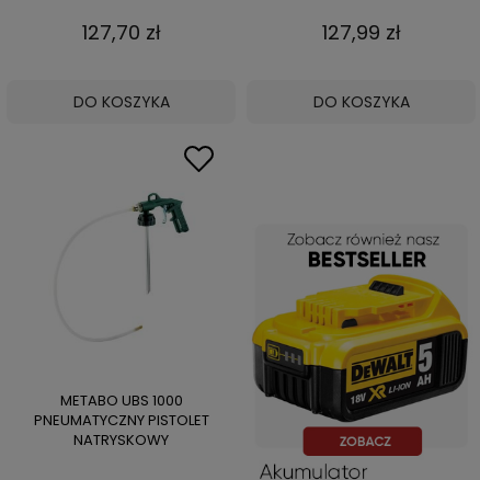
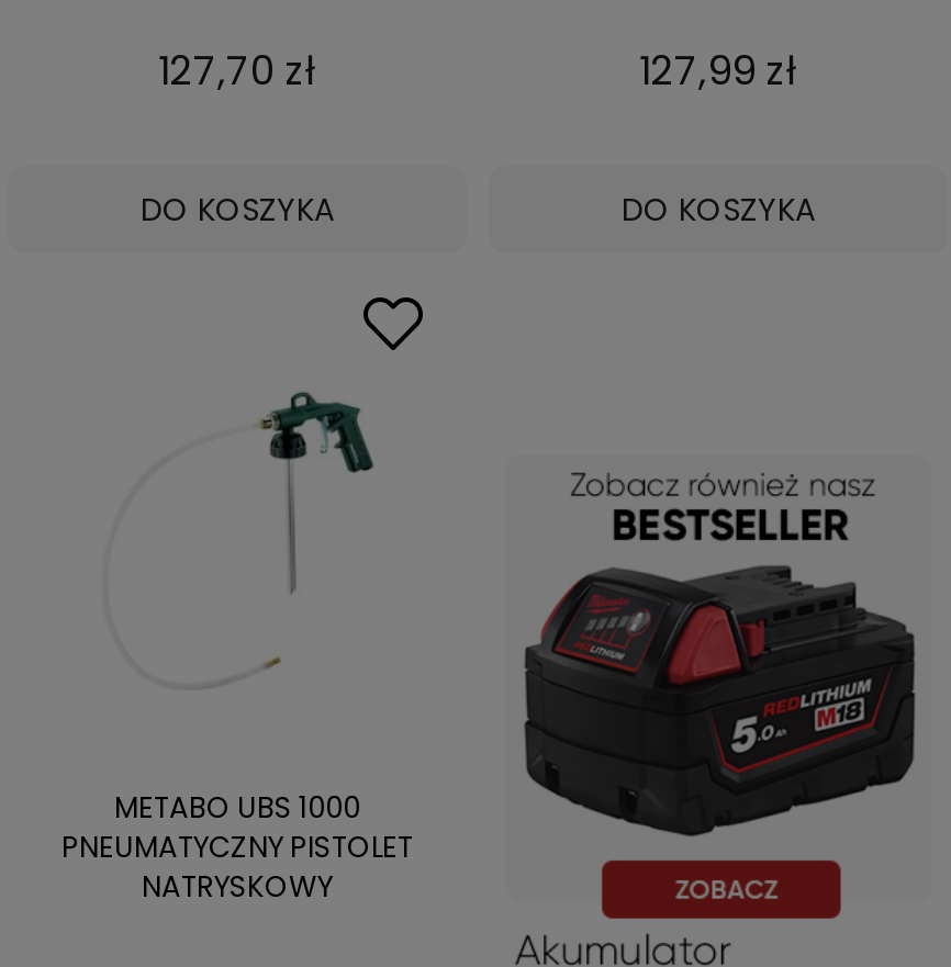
- [image]
+ [image]
